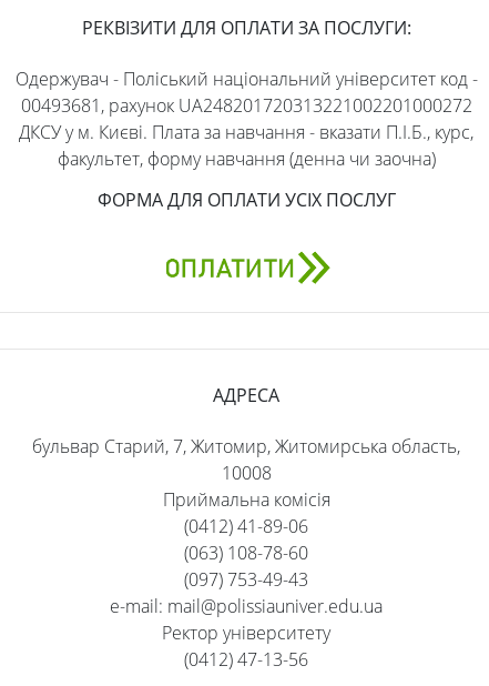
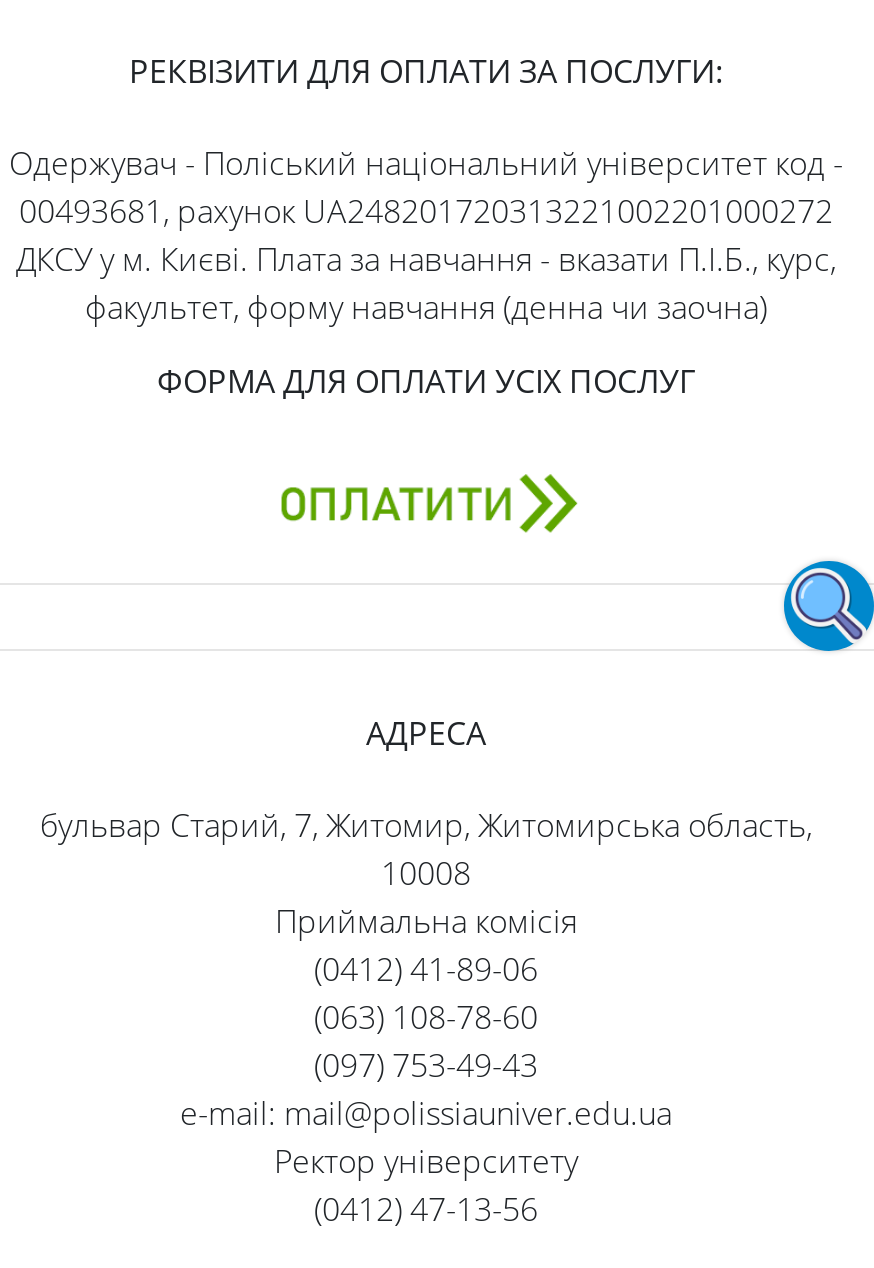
+ [image]
